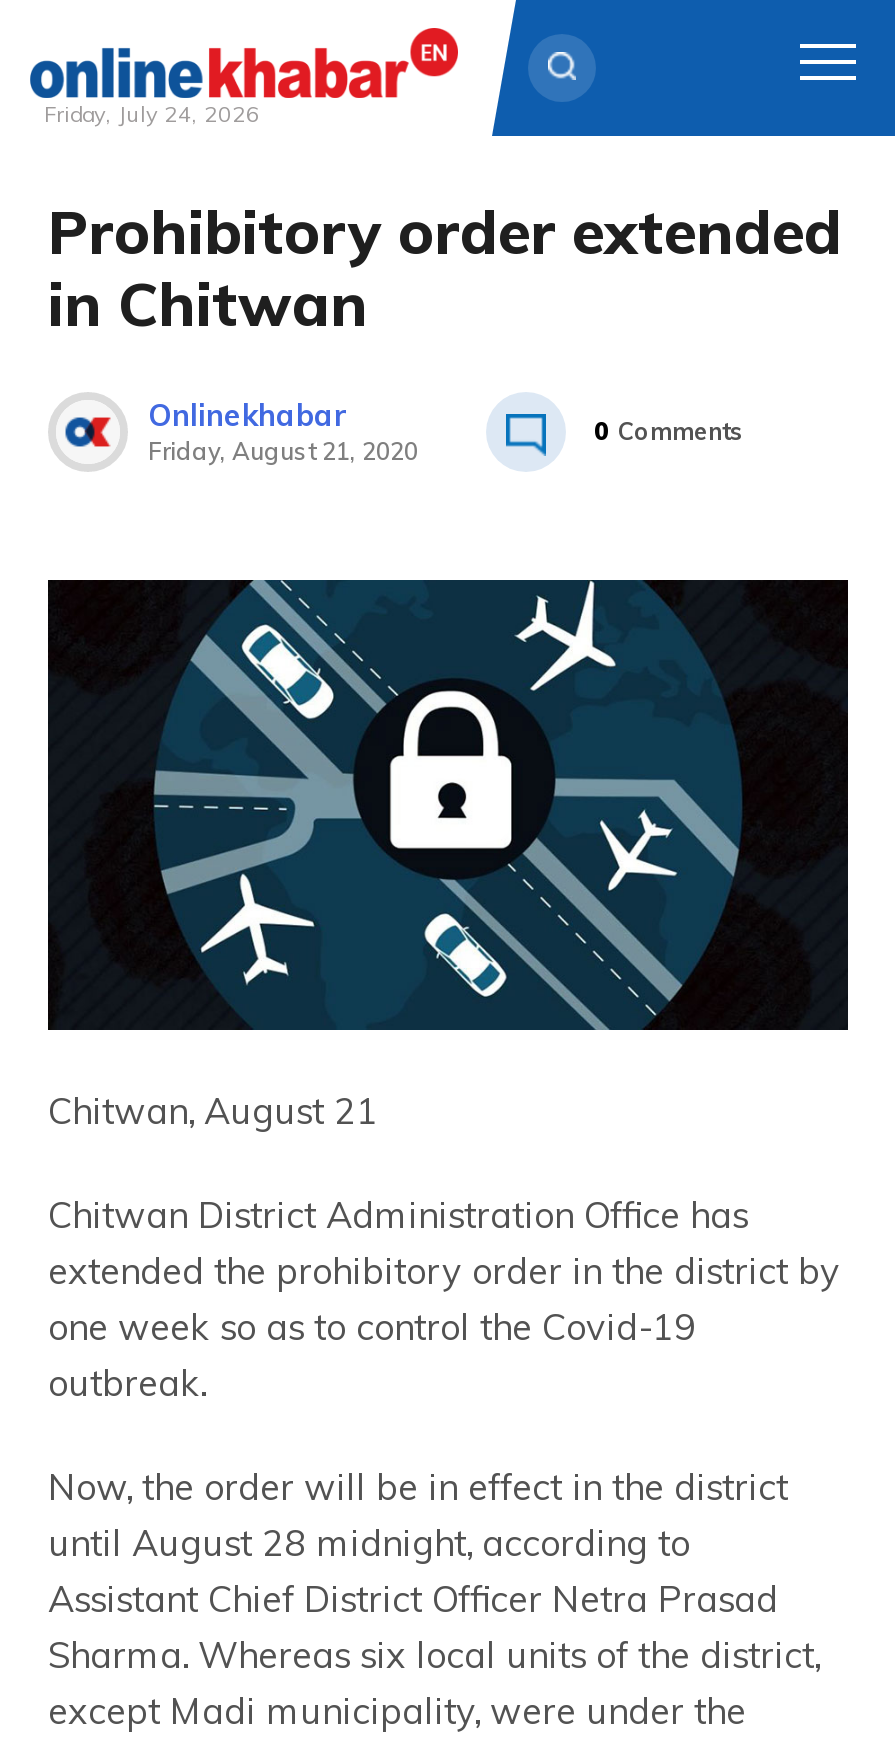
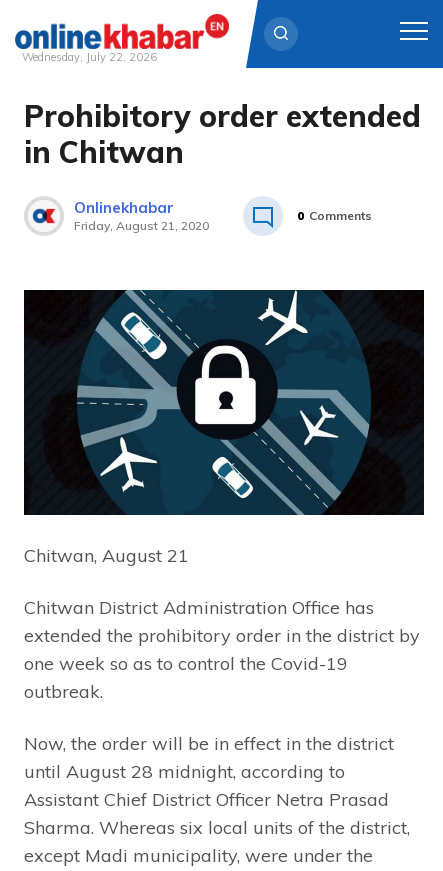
- Friday, July 24, 2026
+ Wednesday, July 22, 2026
